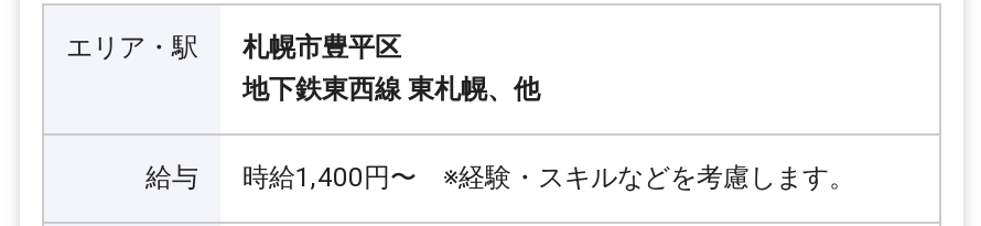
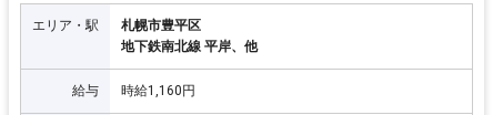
- 地下鉄東西線 東札幌、他
+ 地下鉄南北線 平岸、他

- 時給1,400円〜 ※経験・スキルなどを考慮します。
+ 時給1,160円
